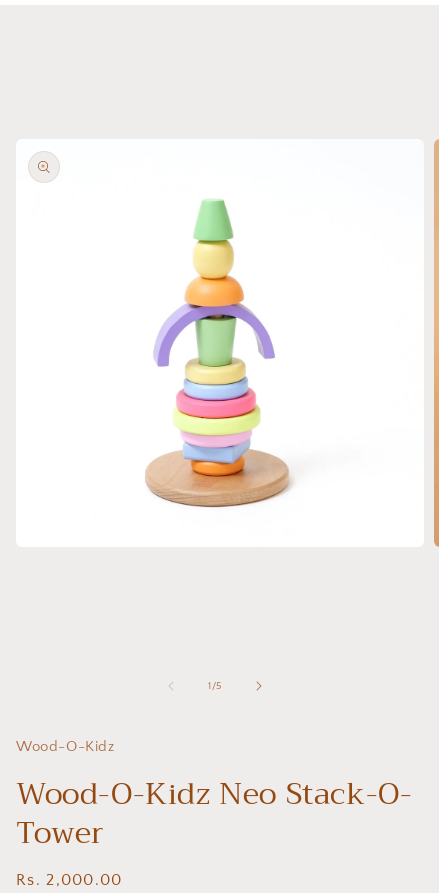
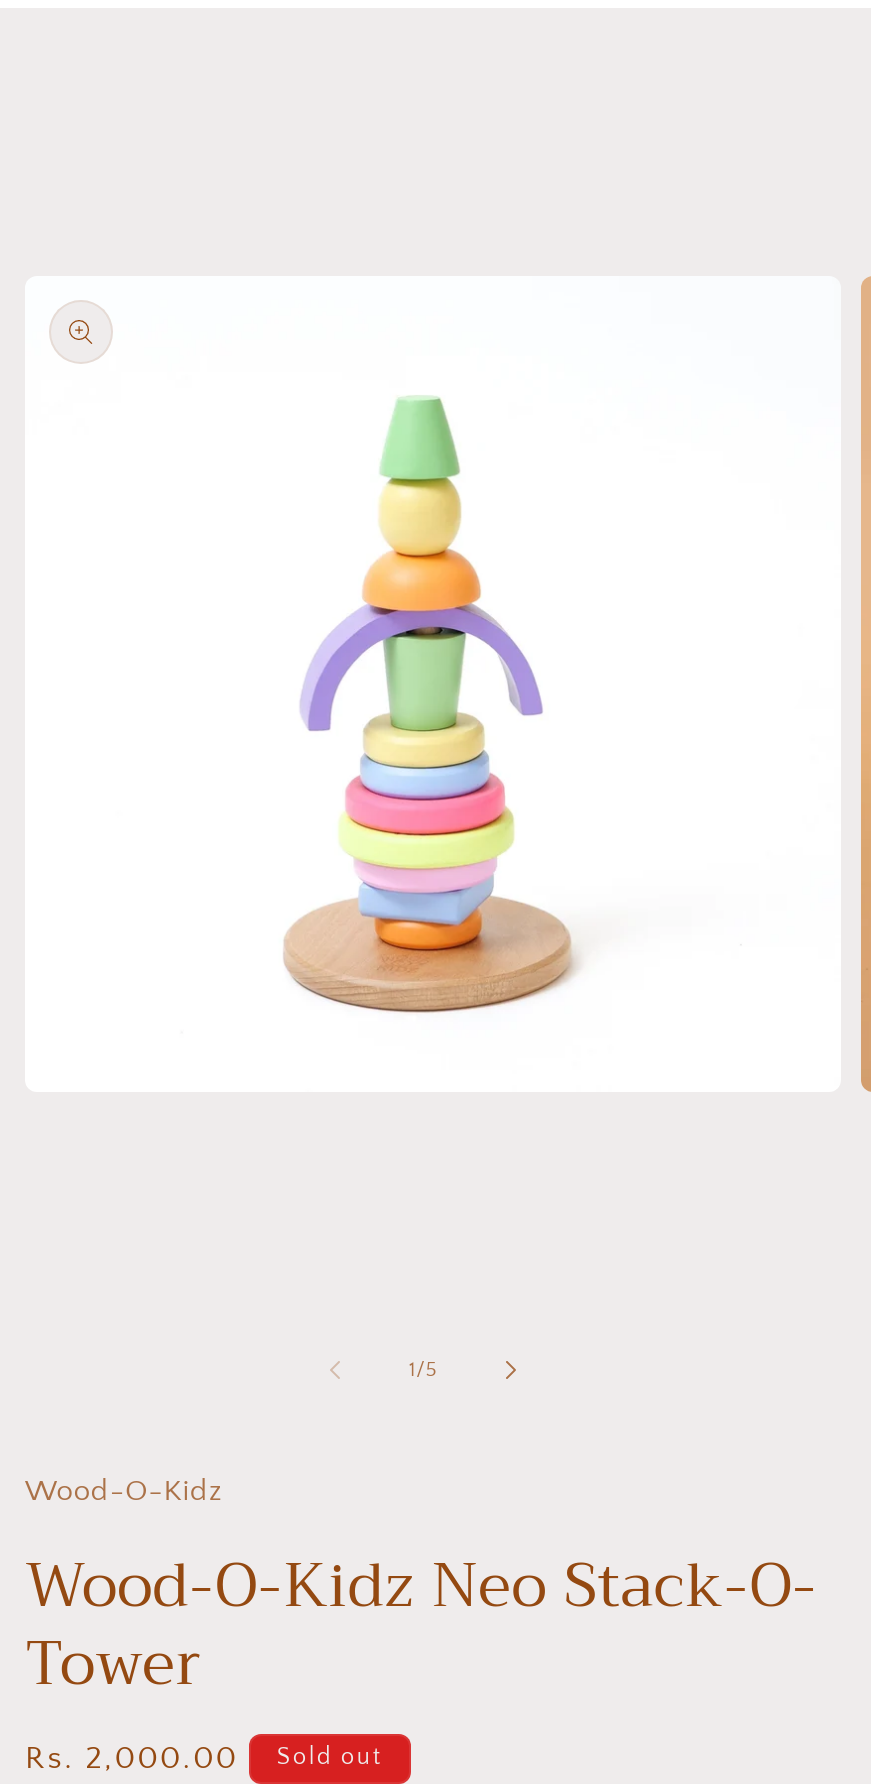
+ Sold out
